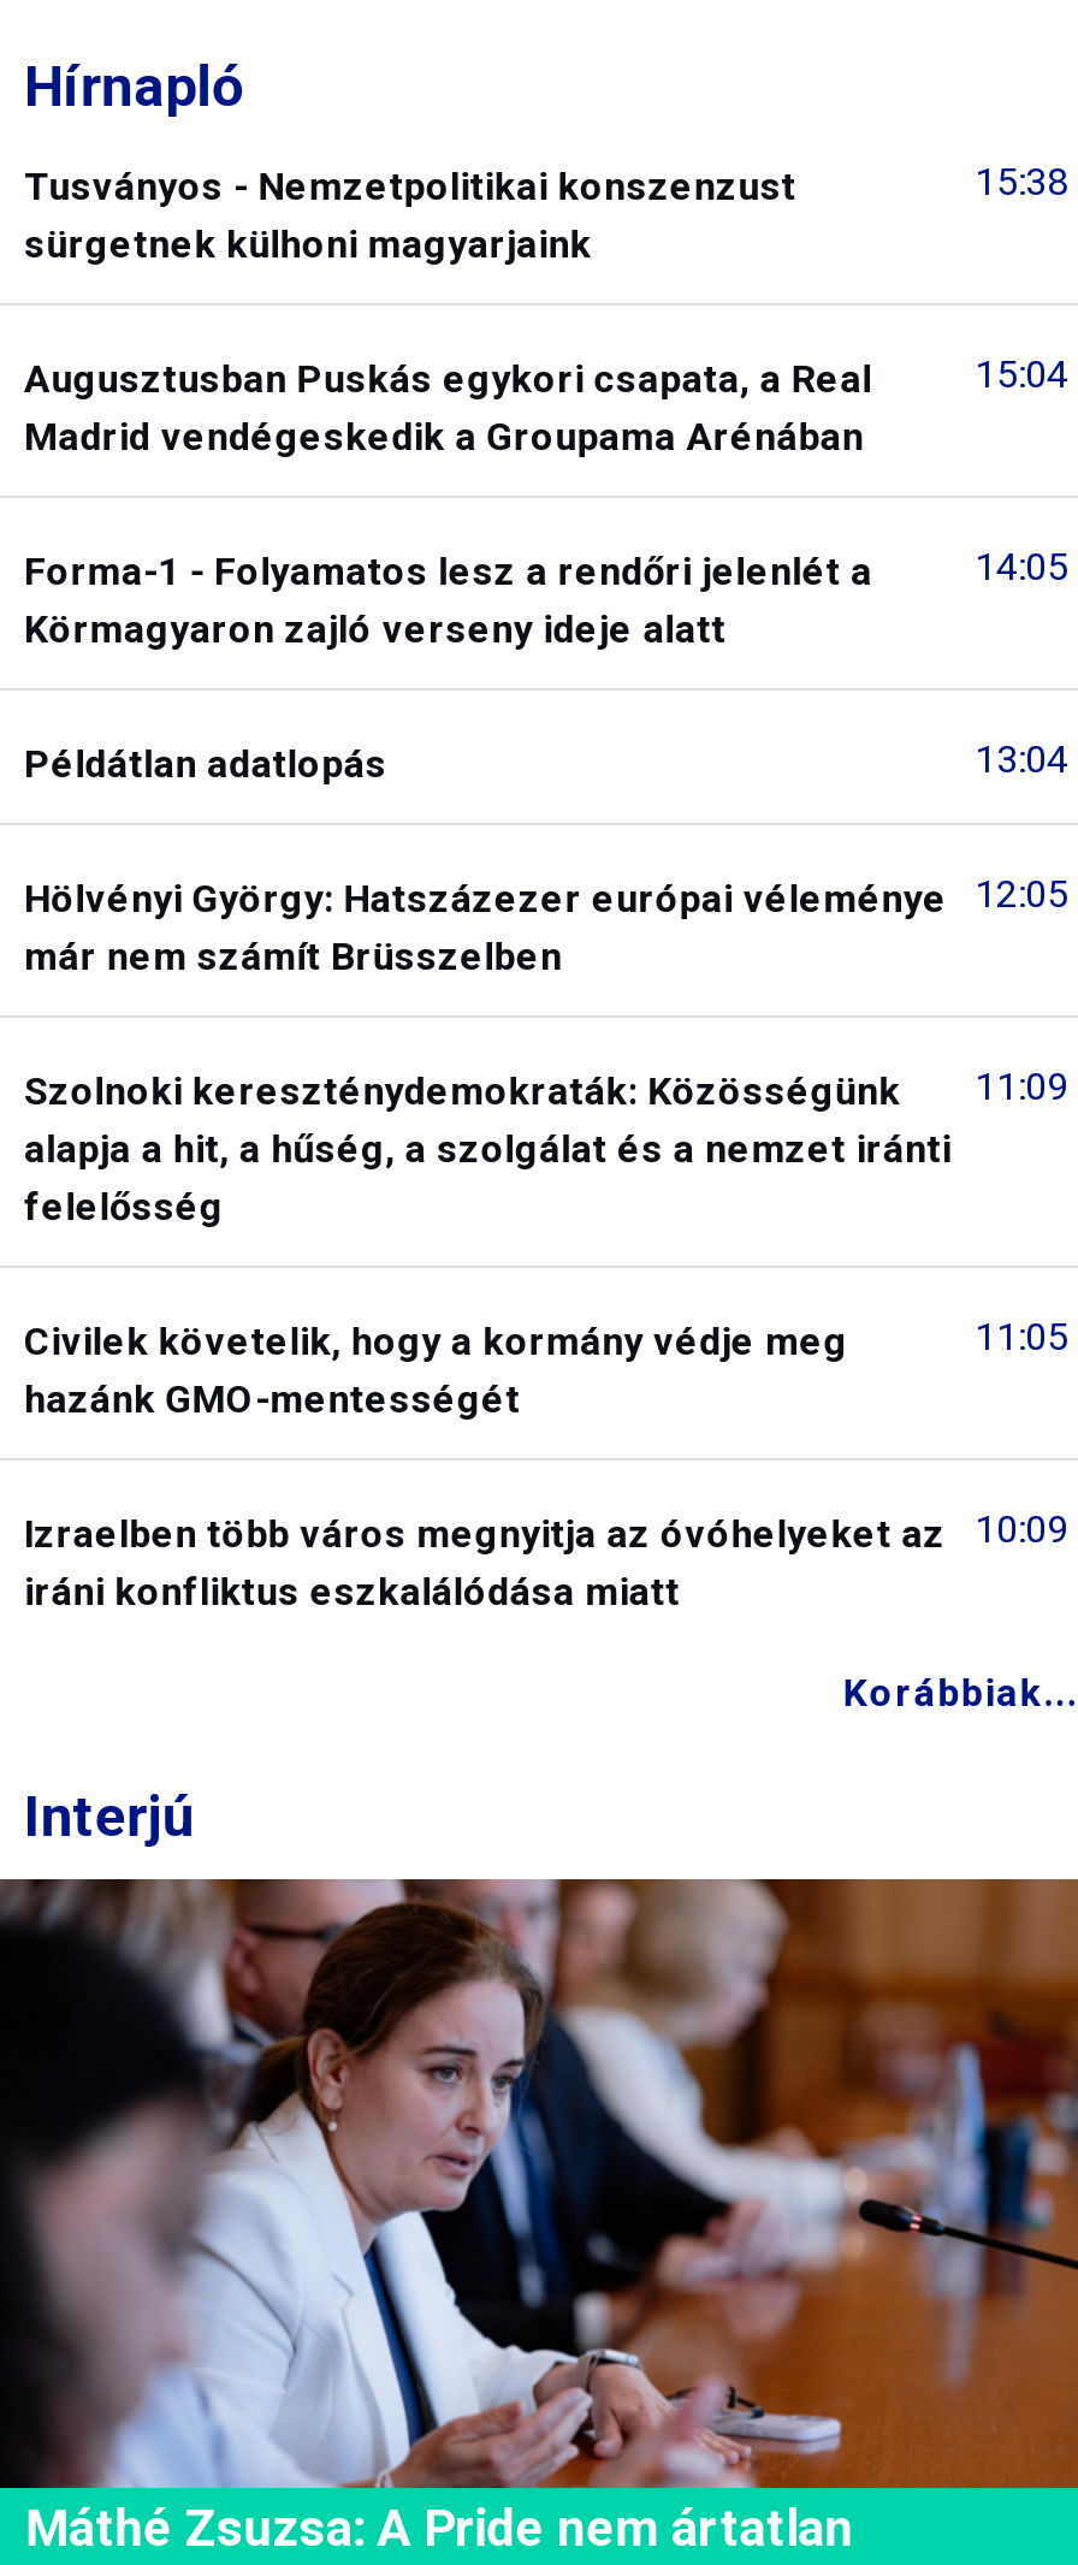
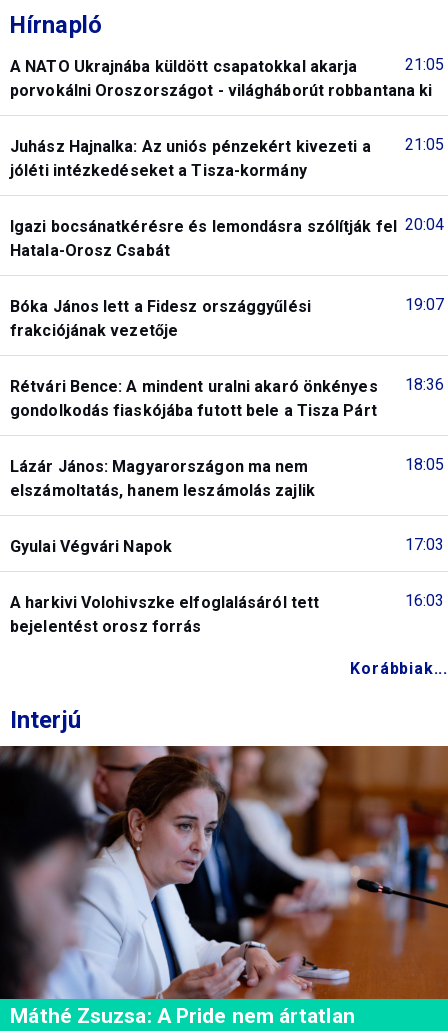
- 15:38
- Tusványos - Nemzetpolitikai konszenzust
- sürgetnek külhoni magyarjaink
+ 21:05
+ A NATO Ukrajnába küldött csapatokkal akarja
+ porvokálni Oroszországot - világháborút robbantana ki

- 15:04
- Augusztusban Puskás egykori csapata, a Real
- Madrid vendégeskedik a Groupama Arénában
+ 21:05
+ Juhász Hajnalka: Az uniós pénzekért kivezeti a
+ jóléti intézkedéseket a Tisza-kormány

- 14:05
- Forma-1 - Folyamatos lesz a rendőri jelenlét a
- Körmagyaron zajló verseny ideje alatt
+ 20:04
+ Igazi bocsánatkérésre és lemondásra szólítják fel
+ Hatala-Orosz Csabát

- 13:04
- Példátlan adatlopás
+ 19:07
+ Bóka János lett a Fidesz országgyűlési
+ frakciójának vezetője

- 12:05
- Hölvényi György: Hatszázezer európai véleménye
- már nem számít Brüsszelben
+ 18:36
+ Rétvári Bence: A mindent uralni akaró önkényes
+ gondolkodás fiaskójába futott bele a Tisza Párt

- 11:09
- Szolnoki kereszténydemokraták: Közösségünk
- alapja a hit, a hűség, a szolgálat és a nemzet iránti
- felelősség
+ 18:05
+ Lázár János: Magyarországon ma nem
+ elszámoltatás, hanem leszámolás zajlik

- 11:05
- Civilek követelik, hogy a kormány védje meg
- hazánk GMO-mentességét
+ 17:03
+ Gyulai Végvári Napok

- 10:09
- Izraelben több város megnyitja az óvóhelyeket az
- iráni konfliktus eszkalálódása miatt
+ 16:03
+ A harkivi Volohivszke elfoglalásáról tett
+ bejelentést orosz forrás
